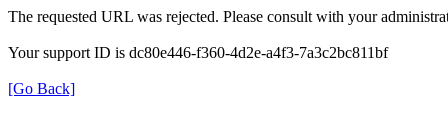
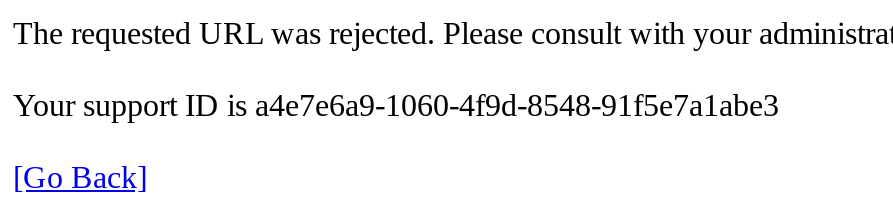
- Your support ID is dc80e446-f360-4d2e-a4f3-7a3c2bc811bf
+ Your support ID is a4e7e6a9-1060-4f9d-8548-91f5e7a1abe3
